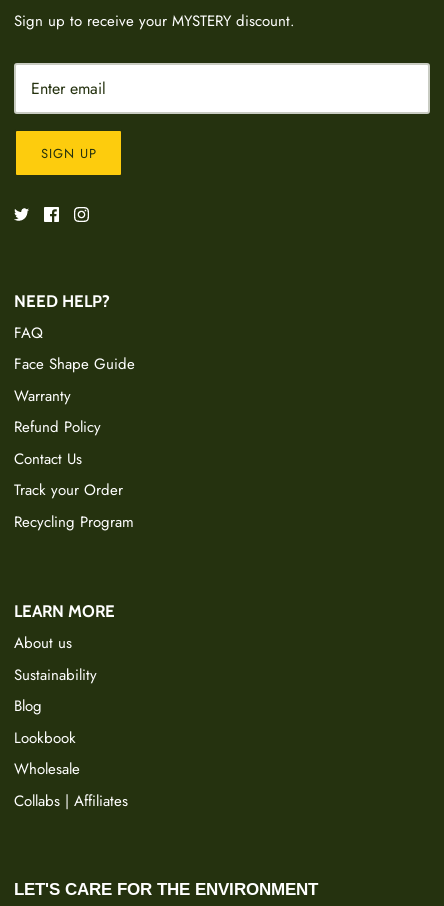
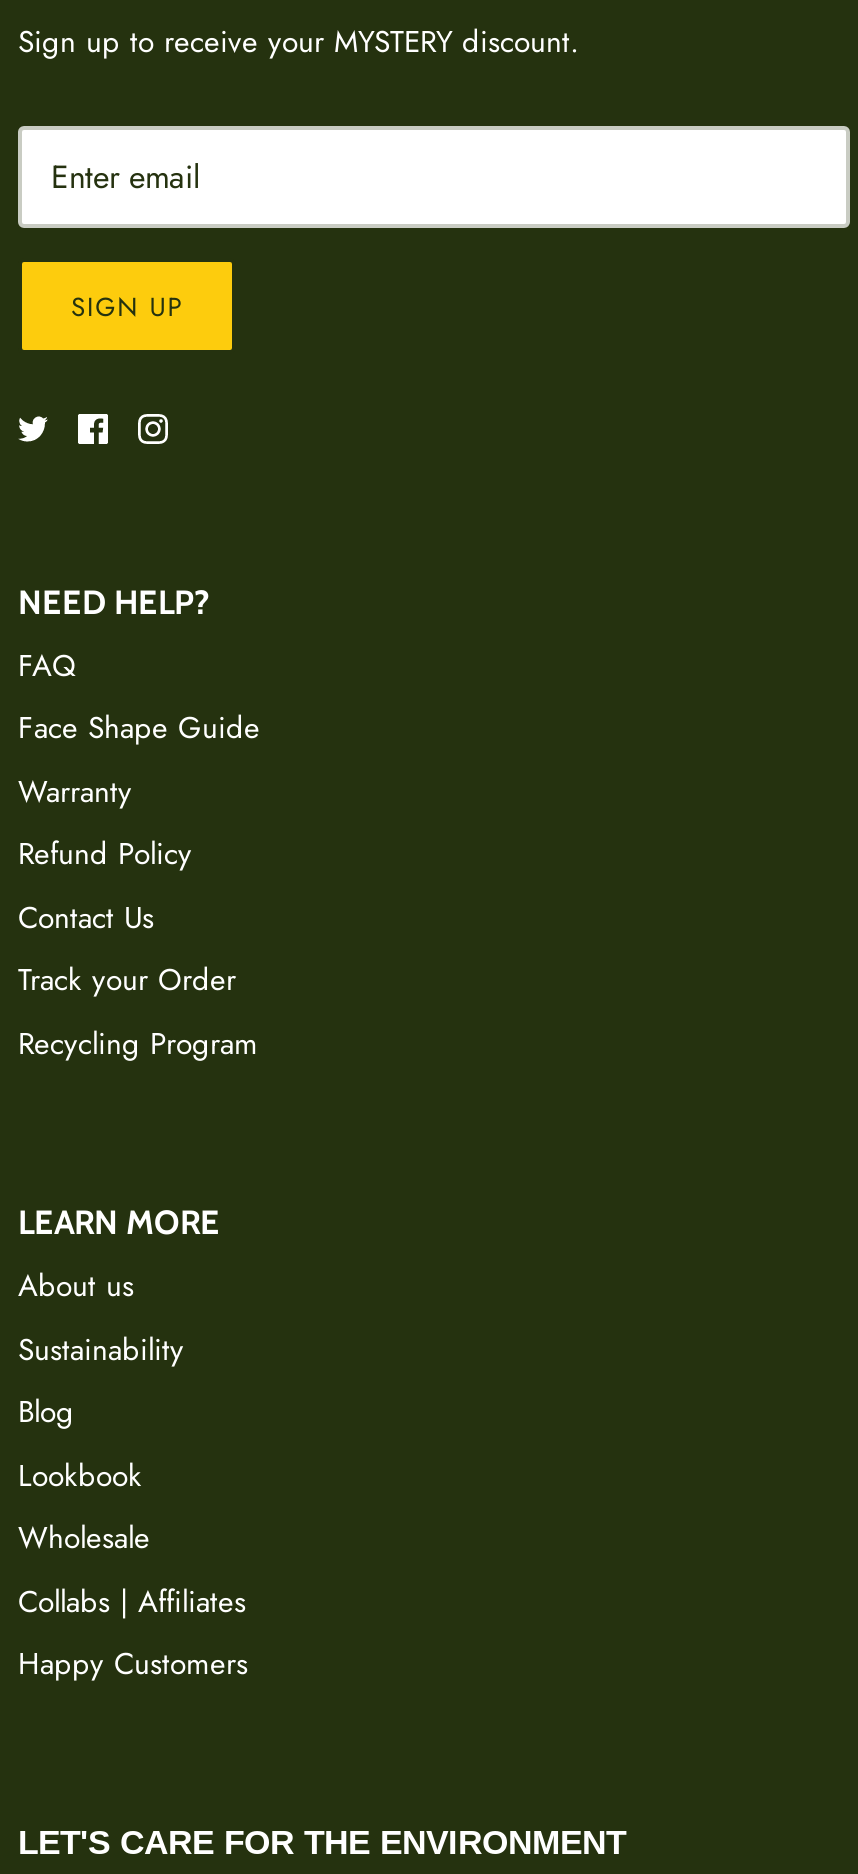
+ Happy Customers
